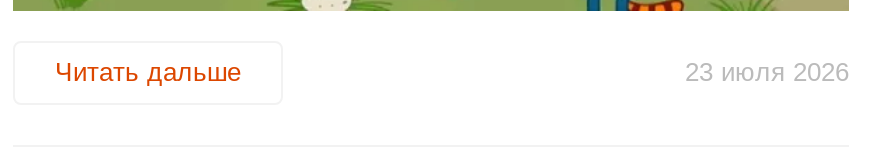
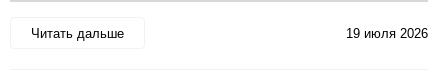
- 23 июля 2026
+ 19 июля 2026
